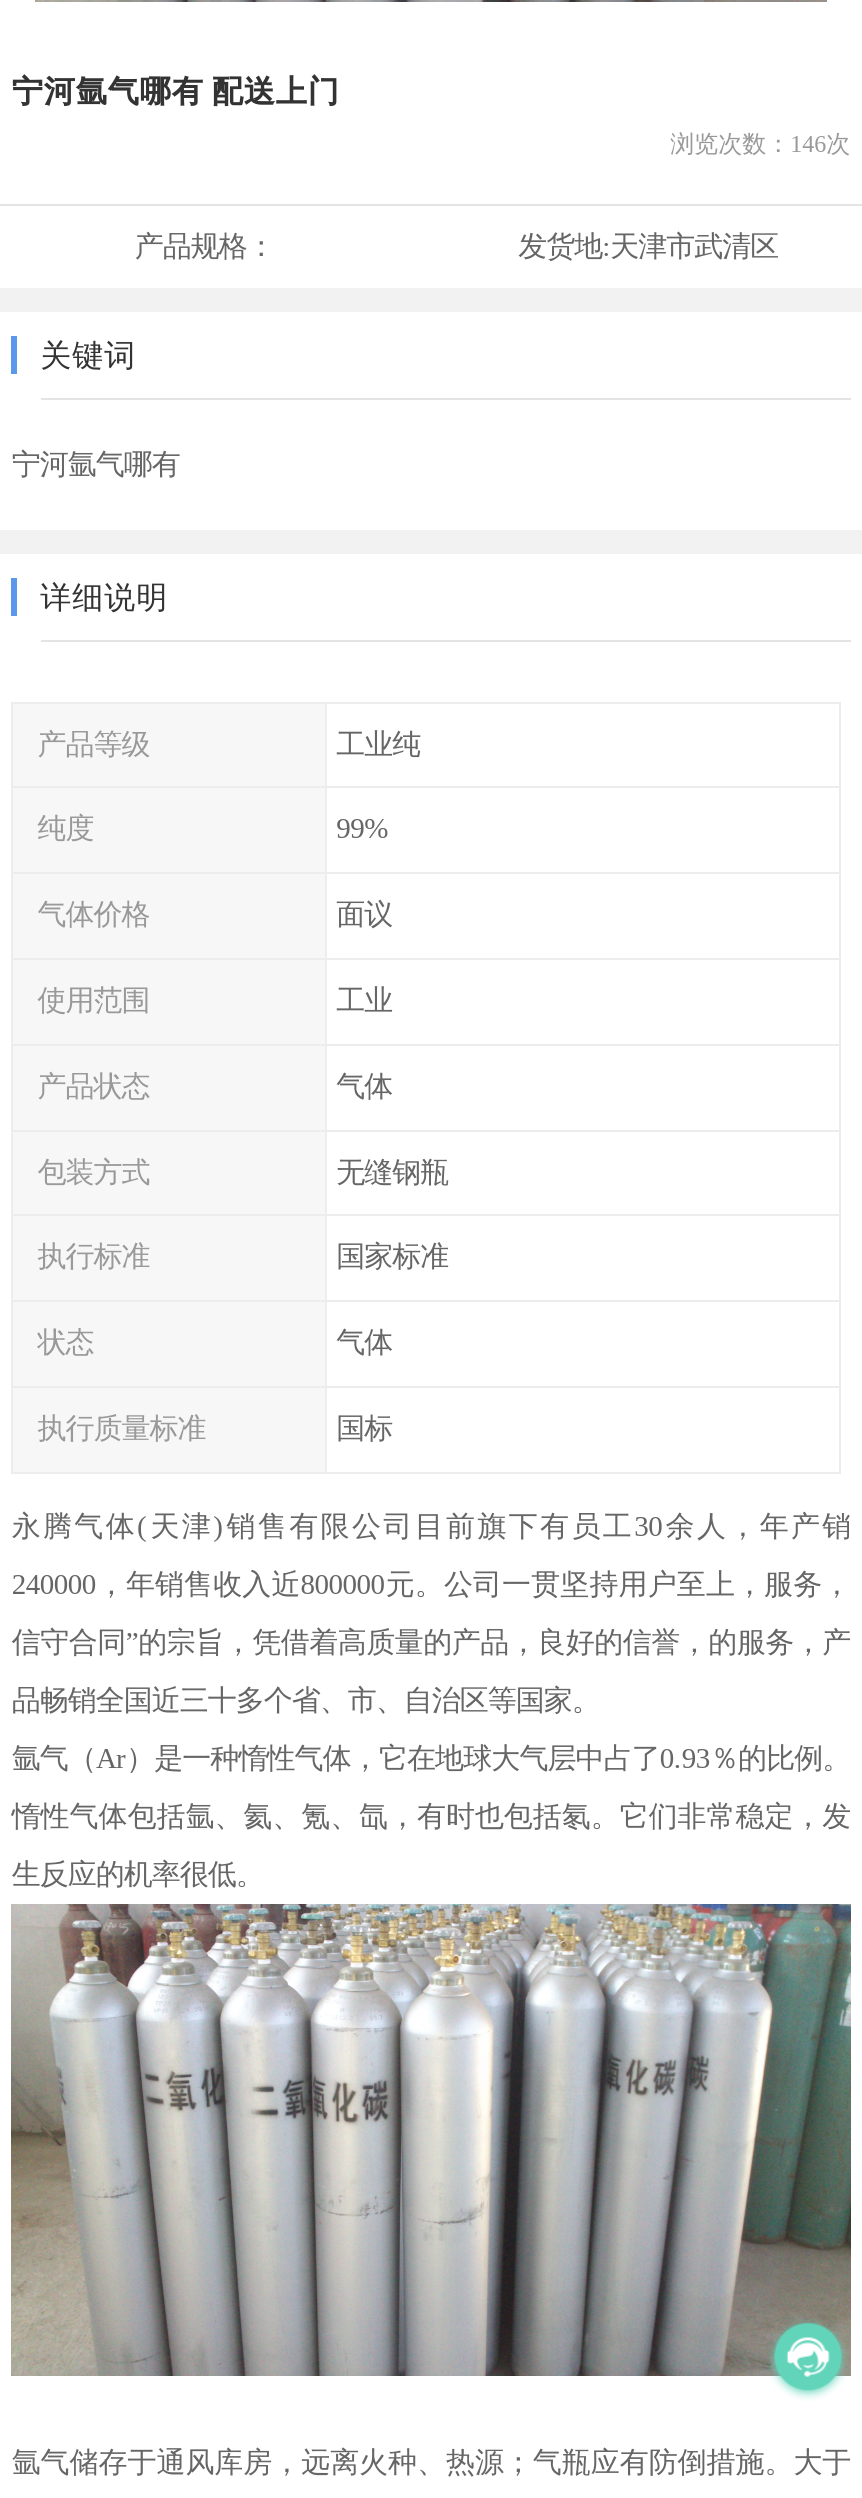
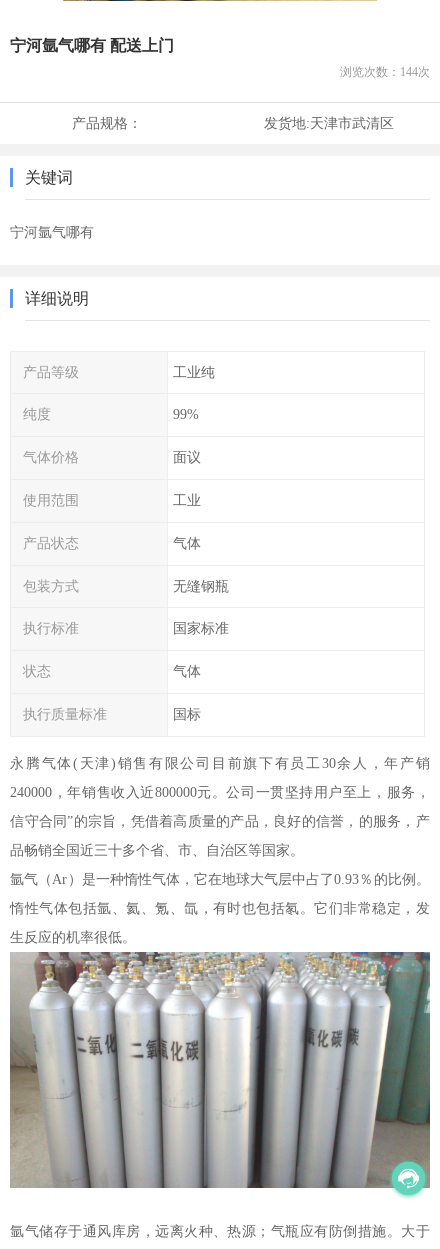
- 浏览次数：146次
+ 浏览次数：144次
